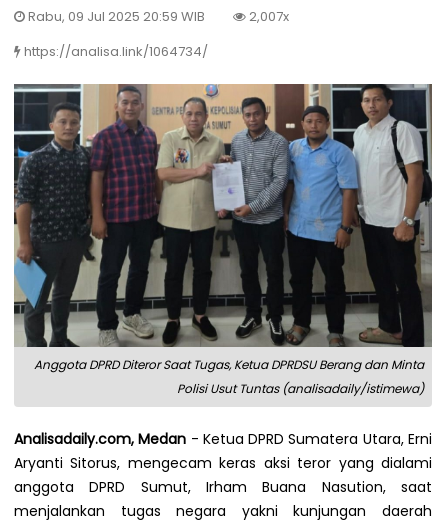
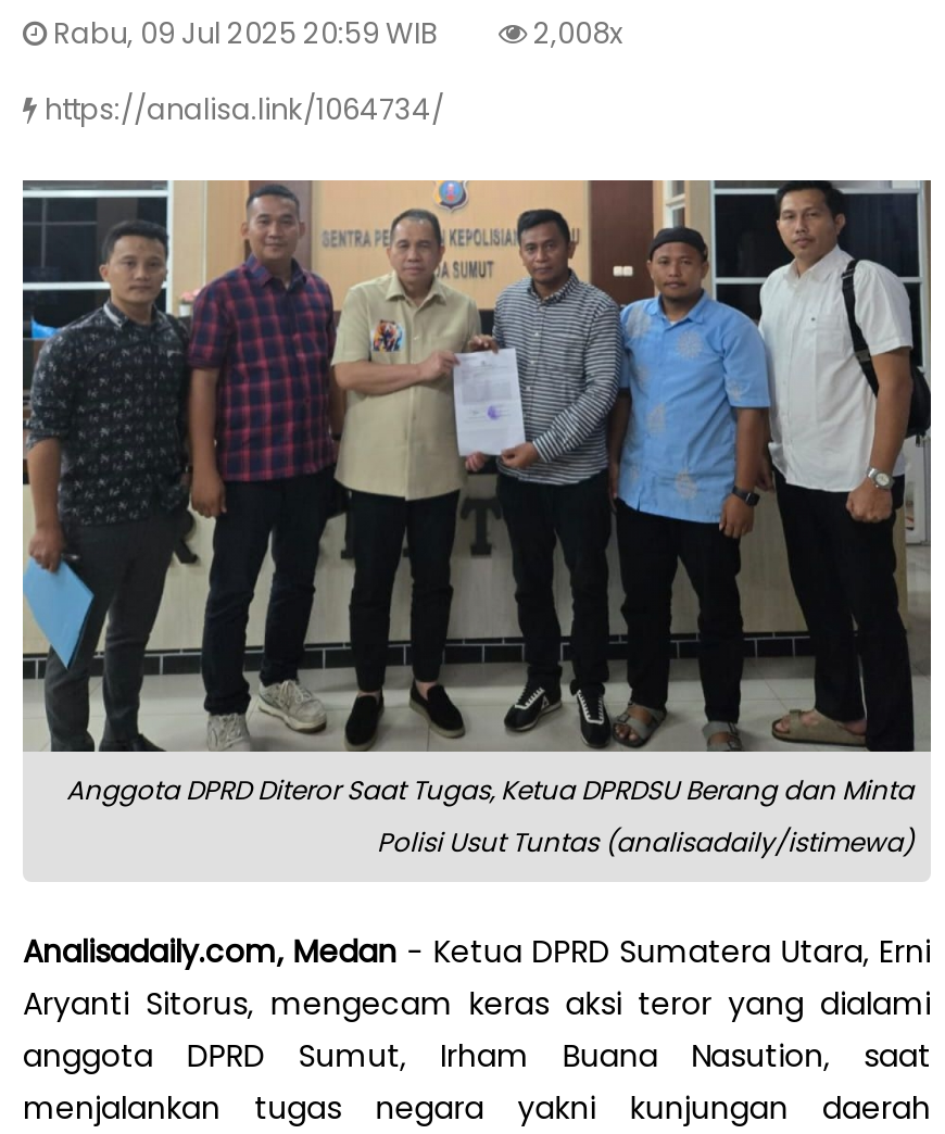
- 2,007x
+ 2,008x
